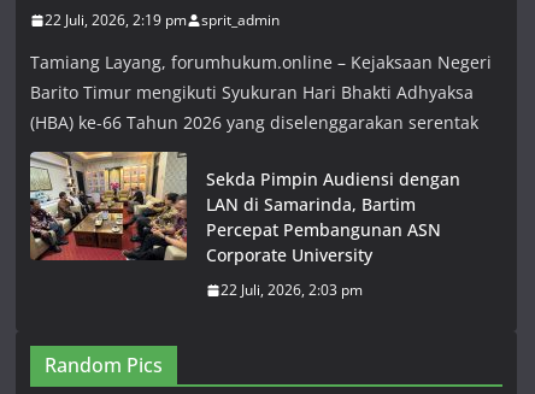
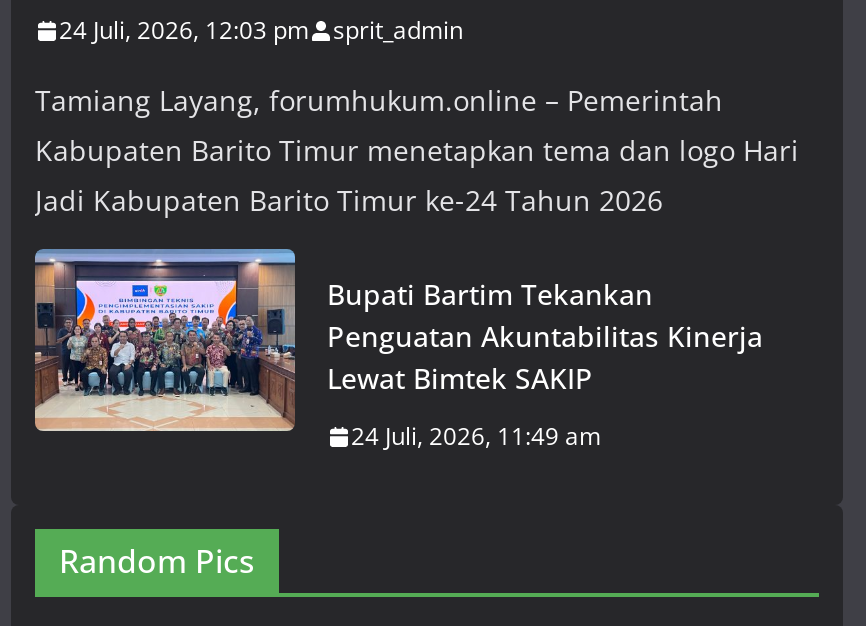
- 22 Juli, 2026, 2:19 pm sprit_admin
+ 24 Juli, 2026, 12:03 pm sprit_admin

- Tamiang Layang, forumhukum.online – Kejaksaan Negeri
- Barito Timur mengikuti Syukuran Hari Bhakti Adhyaksa
- (HBA) ke-66 Tahun 2026 yang diselenggarakan serentak
+ Tamiang Layang, forumhukum.online – Pemerintah
+ Kabupaten Barito Timur menetapkan tema dan logo Hari
+ Jadi Kabupaten Barito Timur ke-24 Tahun 2026

- [image]
- Sekda Pimpin Audiensi dengan
- LAN di Samarinda, Bartim
- Percepat Pembangunan ASN
- Corporate University
+ [image]
+ Bupati Bartim Tekankan
+ Penguatan Akuntabilitas Kinerja
+ Lewat Bimtek SAKIP

- 22 Juli, 2026, 2:03 pm
+ 24 Juli, 2026, 11:49 am
